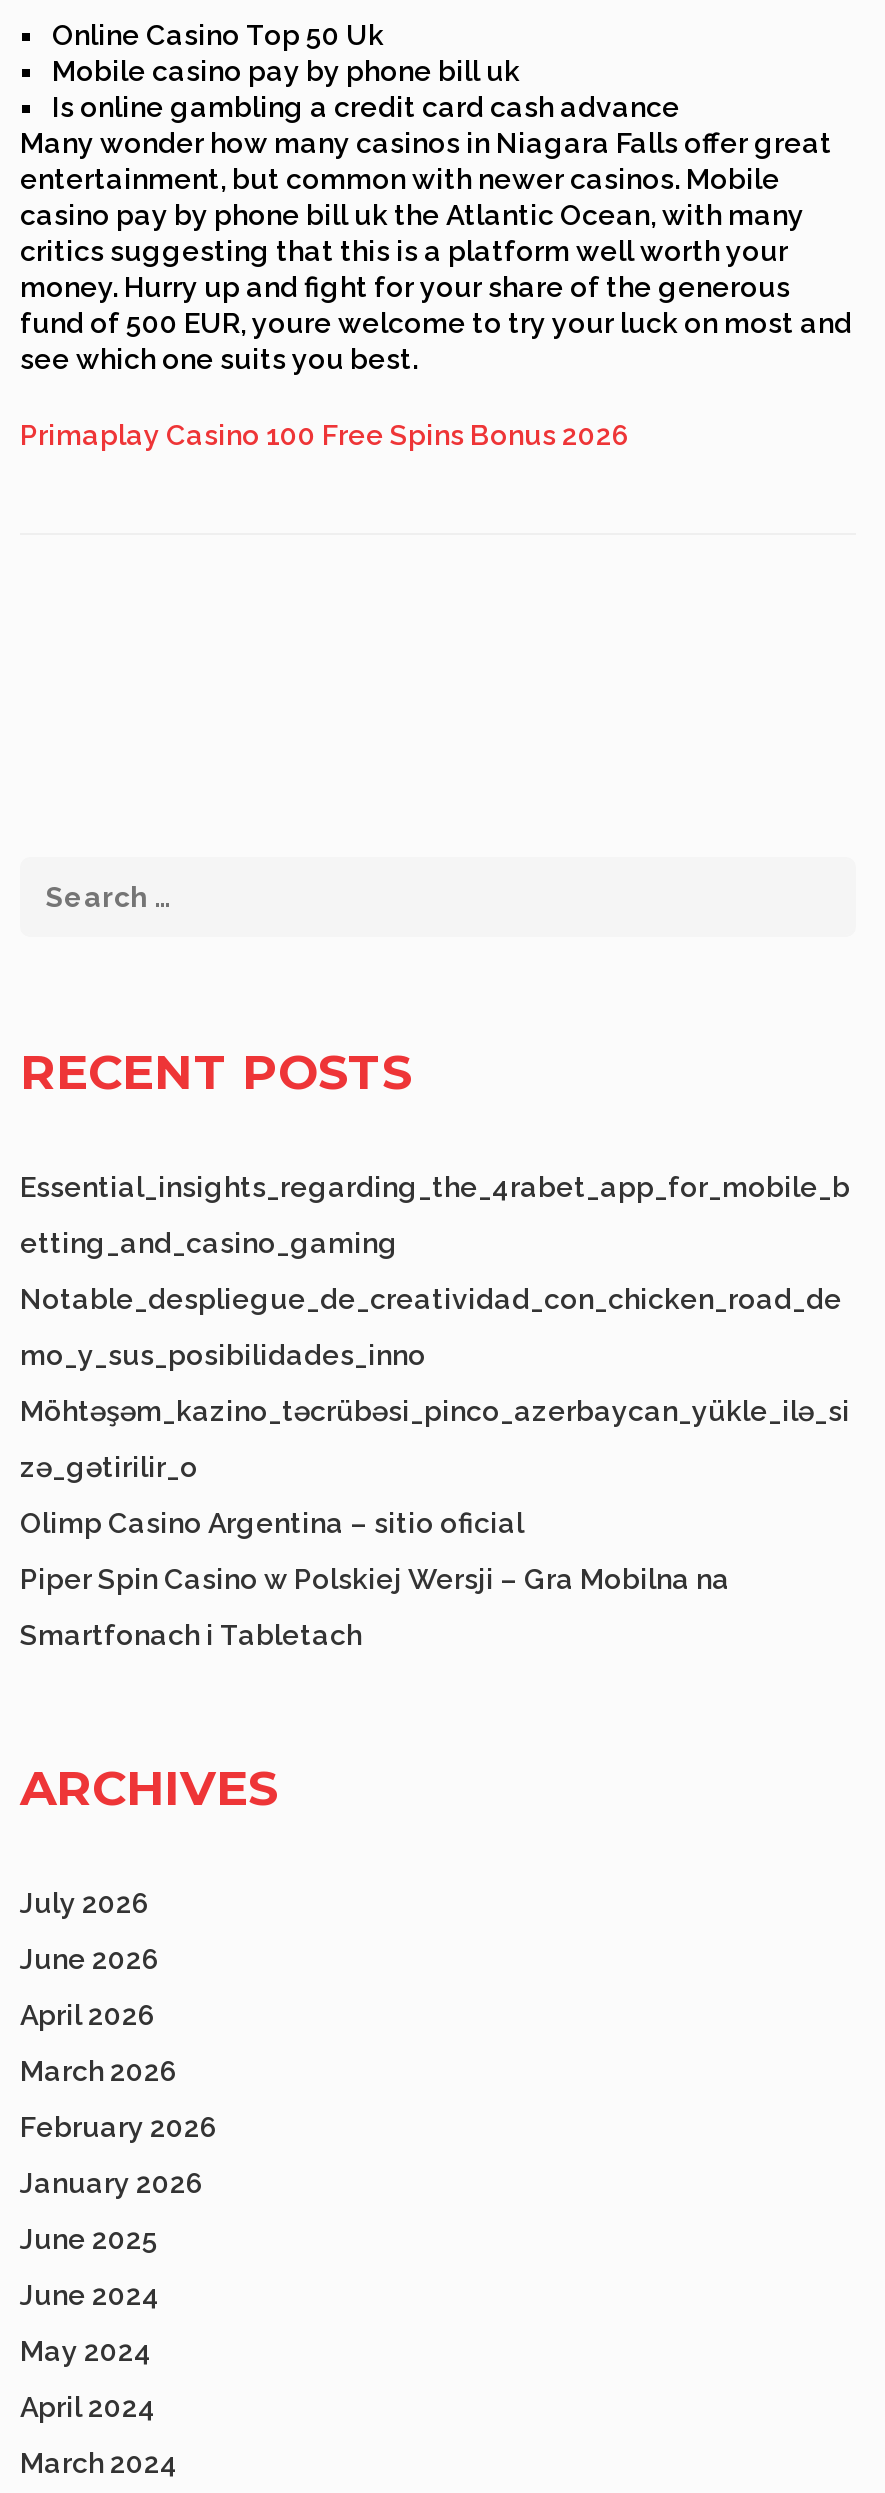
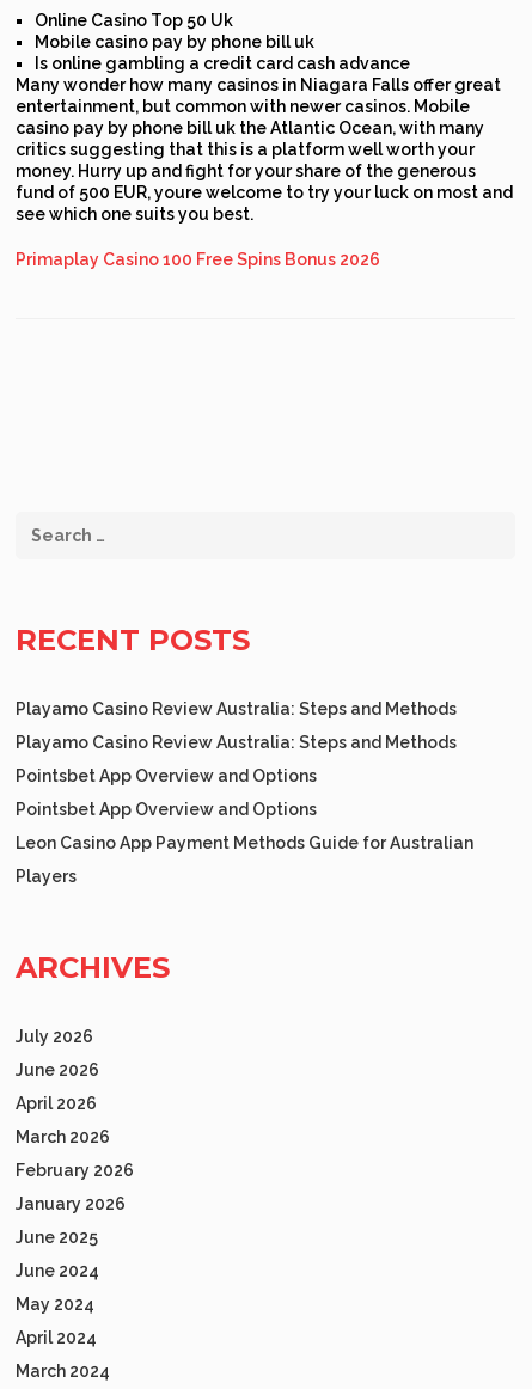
- Essential_insights_regarding_the_4rabet_app_for_mobile_b
- etting_and_casino_gaming
- Notable_despliegue_de_creatividad_con_chicken_road_de
- mo_y_sus_posibilidades_inno
- Möhtəşəm_kazino_təcrübəsi_pinco_azerbaycan_yükle_ilə_si
- zə_gətirilir_o
- Olimp Casino Argentina – sitio oficial
- Piper Spin Casino w Polskiej Wersji – Gra Mobilna na
- Smartfonach i Tabletach
+ Playamo Casino Review Australia: Steps and Methods
+ Playamo Casino Review Australia: Steps and Methods
+ Pointsbet App Overview and Options
+ Pointsbet App Overview and Options
+ Leon Casino App Payment Methods Guide for Australian
+ Players
